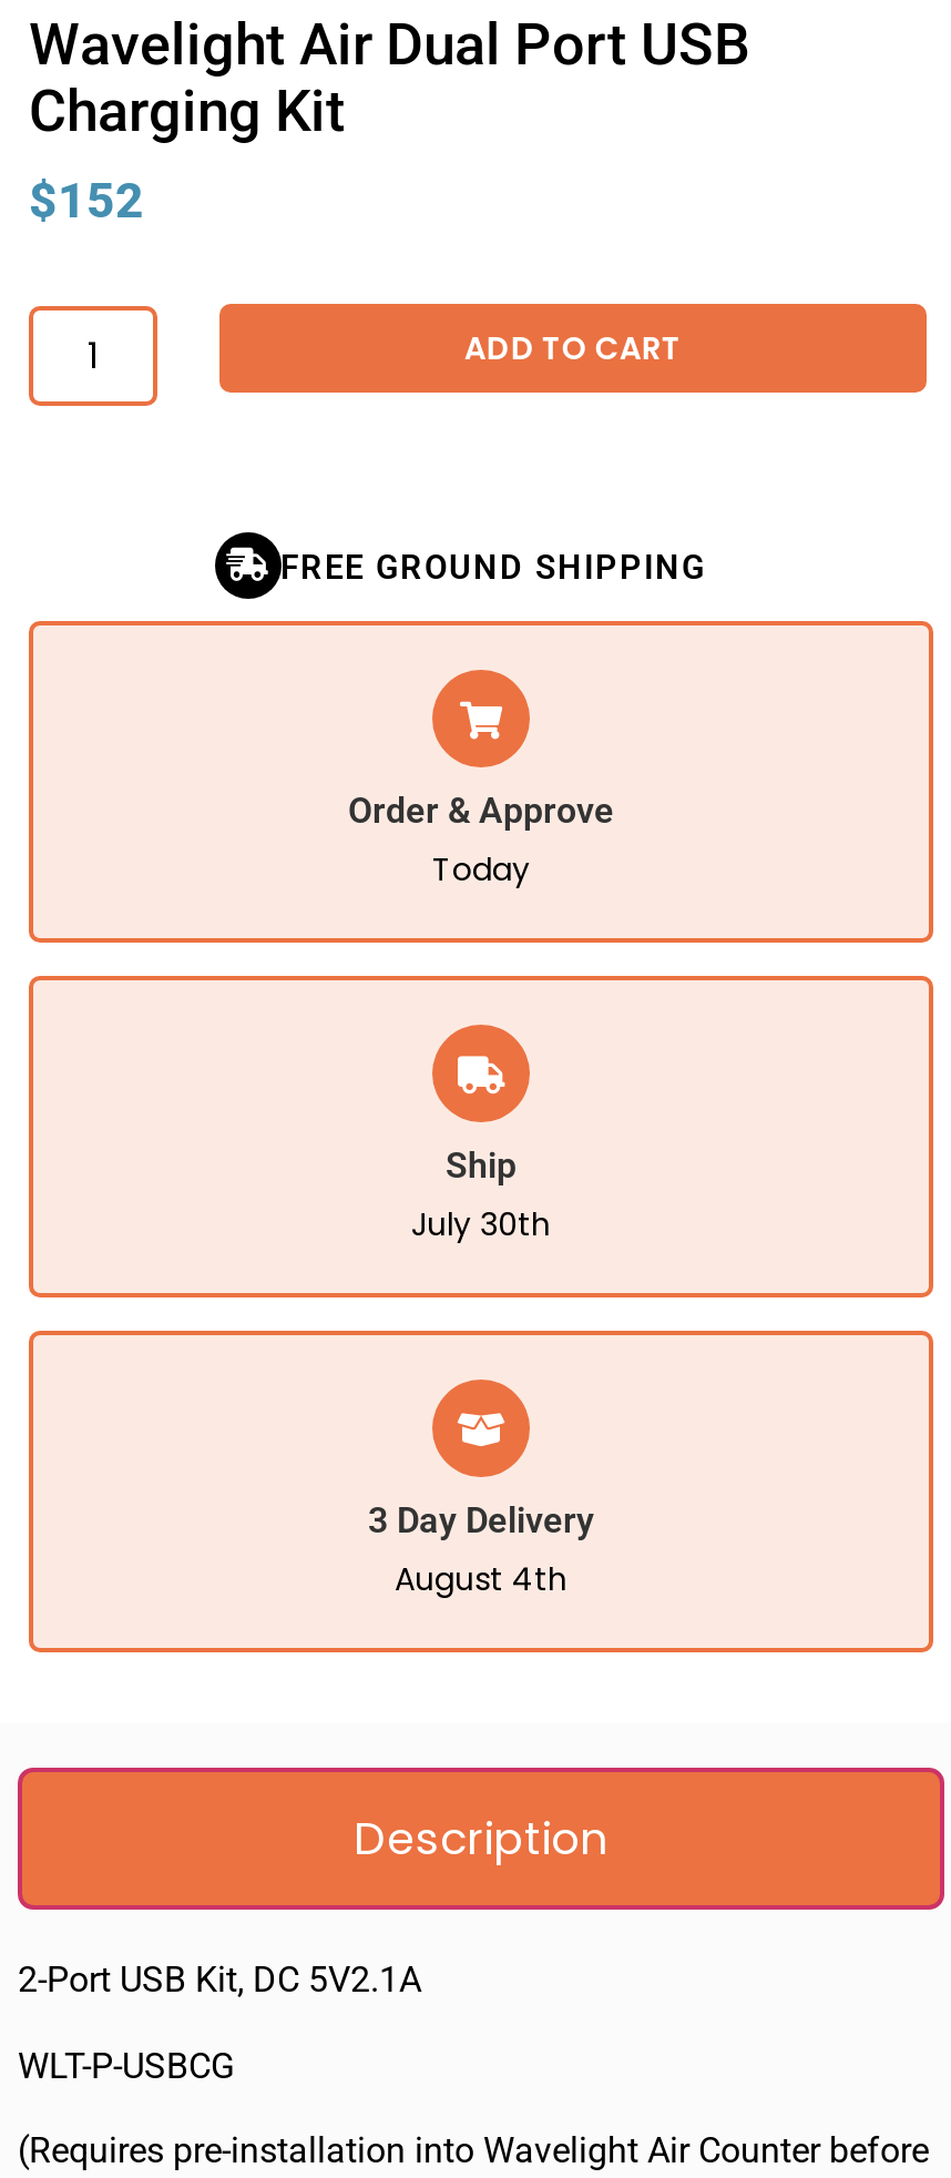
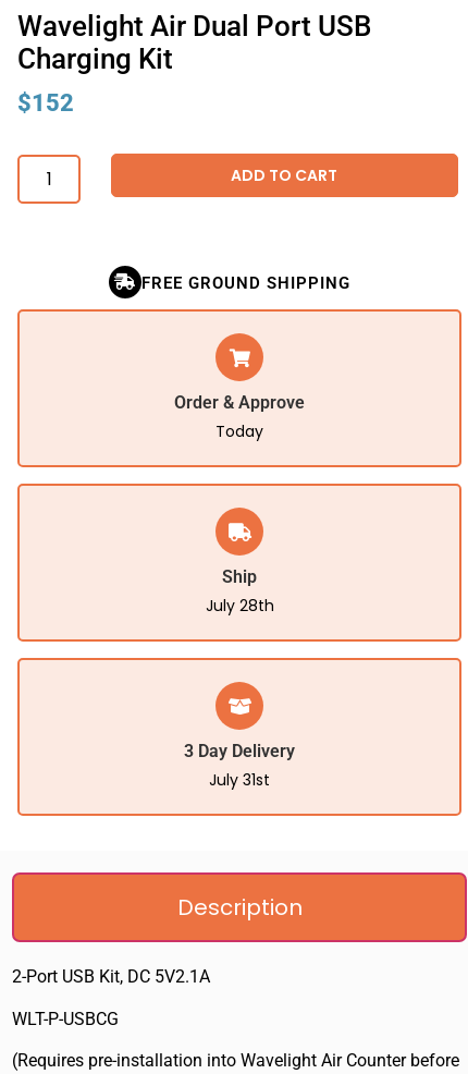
- July 30th
+ July 28th

- August 4th
+ July 31st
